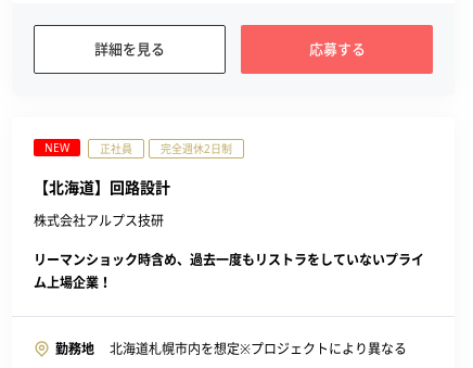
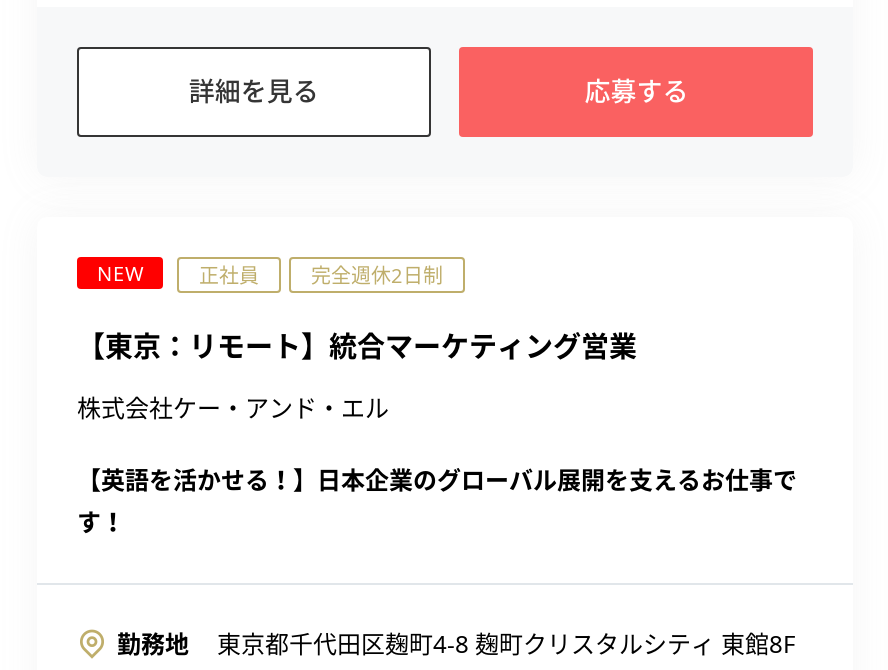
- 【北海道】回路設計
+ 【東京：リモート】統合マーケティング営業

- 株式会社アルプス技研
+ 株式会社ケー・アンド・エル

- リーマンショック時含め、過去一度もリストラをしていないプライ
- ム上場企業！
+ 【英語を活かせる！】日本企業のグローバル展開を支えるお仕事で
+ す！

- 北海道札幌市内を想定※プロジェクトにより異なる
+ 東京都千代田区麹町4-8 麹町クリスタルシティ 東館8F
